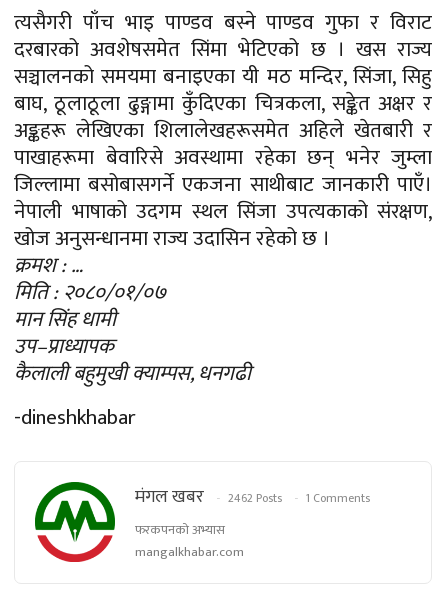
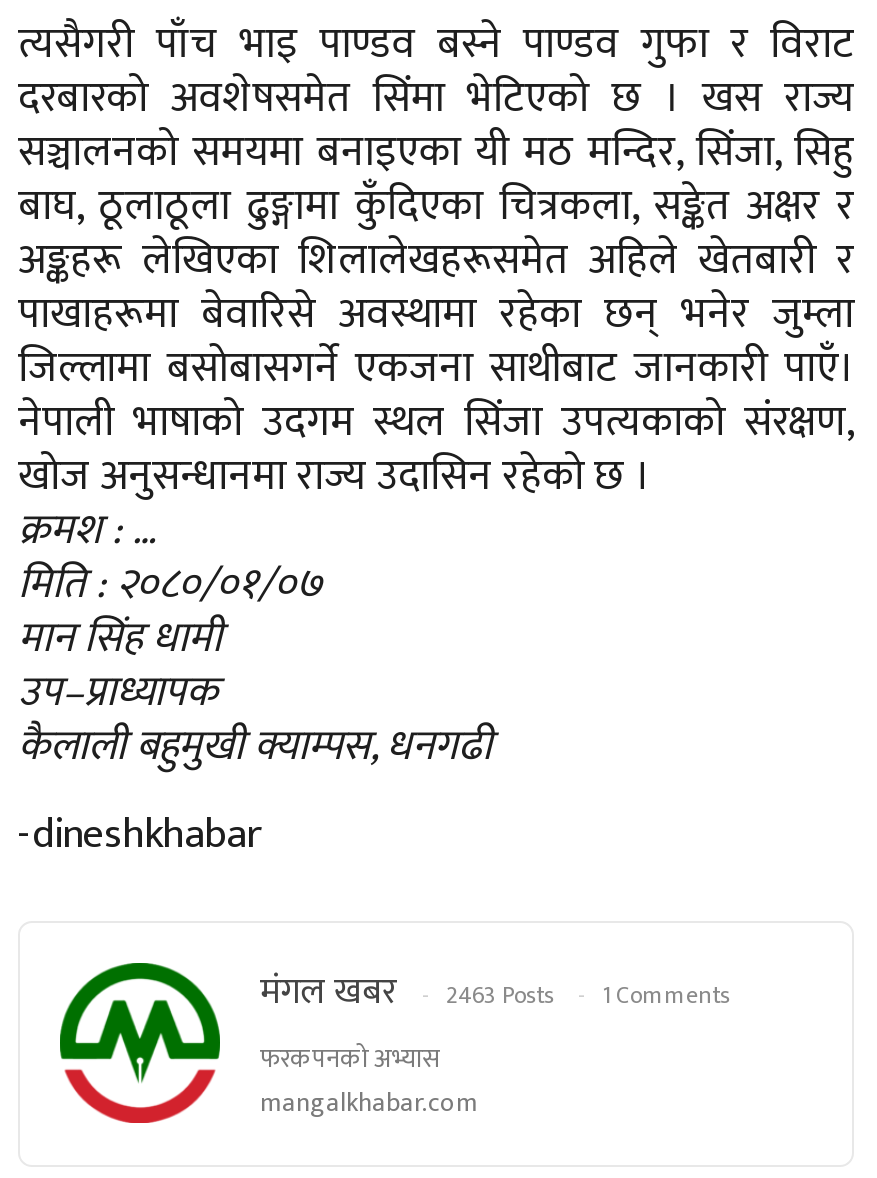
- मंगल खबर 2462 Posts 1 Comments
+ मंगल खबर 2463 Posts 1 Comments
